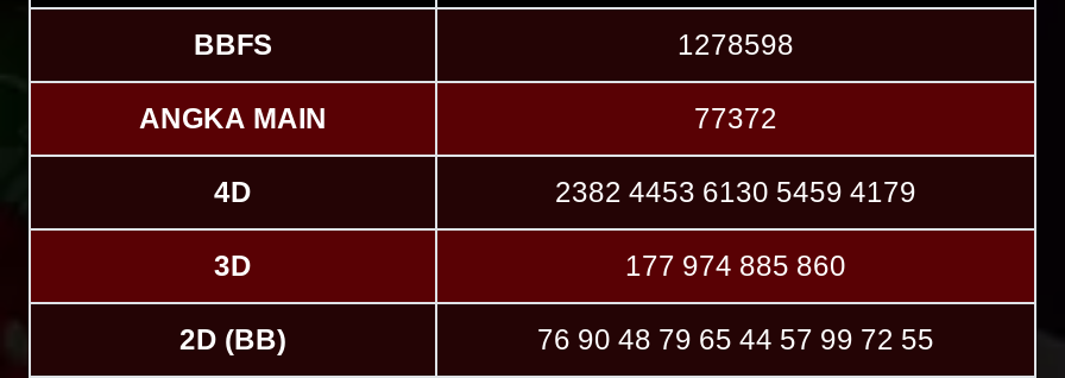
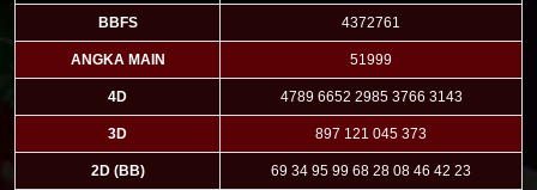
- 1278598
+ 4372761

- 77372
+ 51999

- 2382 4453 6130 5459 4179
+ 4789 6652 2985 3766 3143

- 177 974 885 860
+ 897 121 045 373

- 76 90 48 79 65 44 57 99 72 55
+ 69 34 95 99 68 28 08 46 42 23
